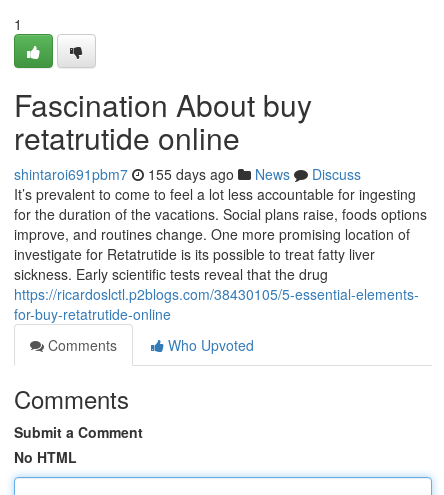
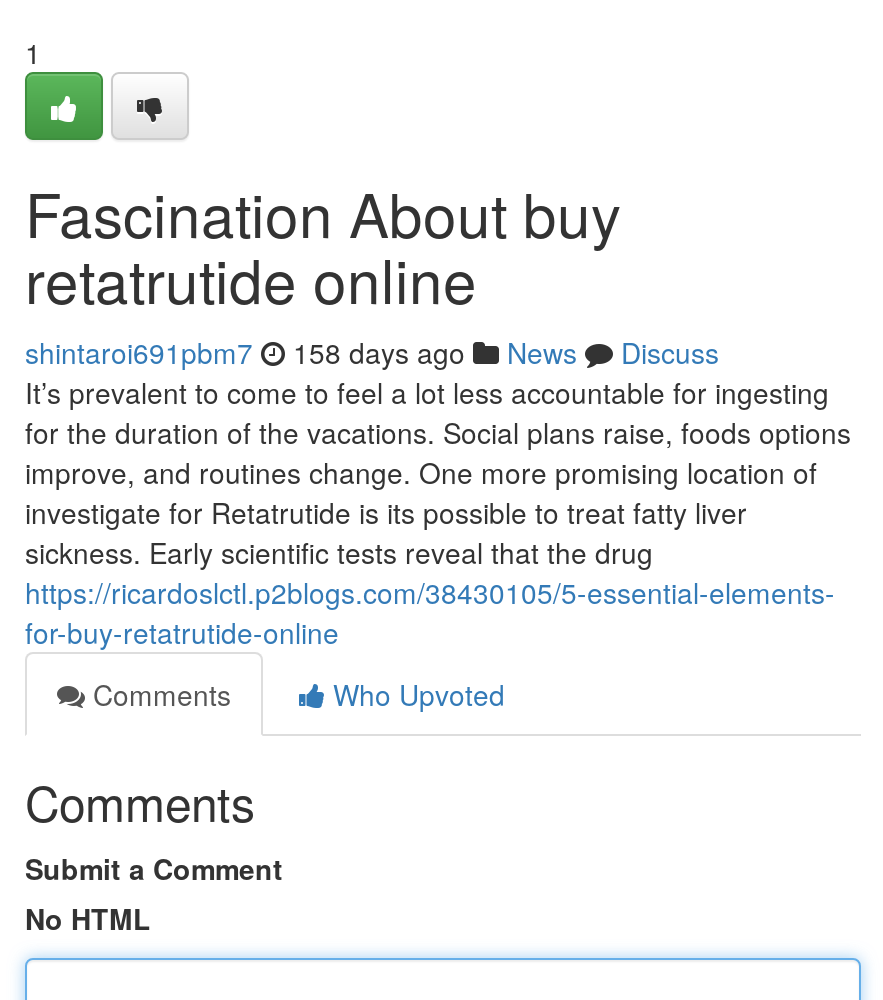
- shintaroi691pbm7 155 days ago News Discuss
+ shintaroi691pbm7 158 days ago News Discuss
